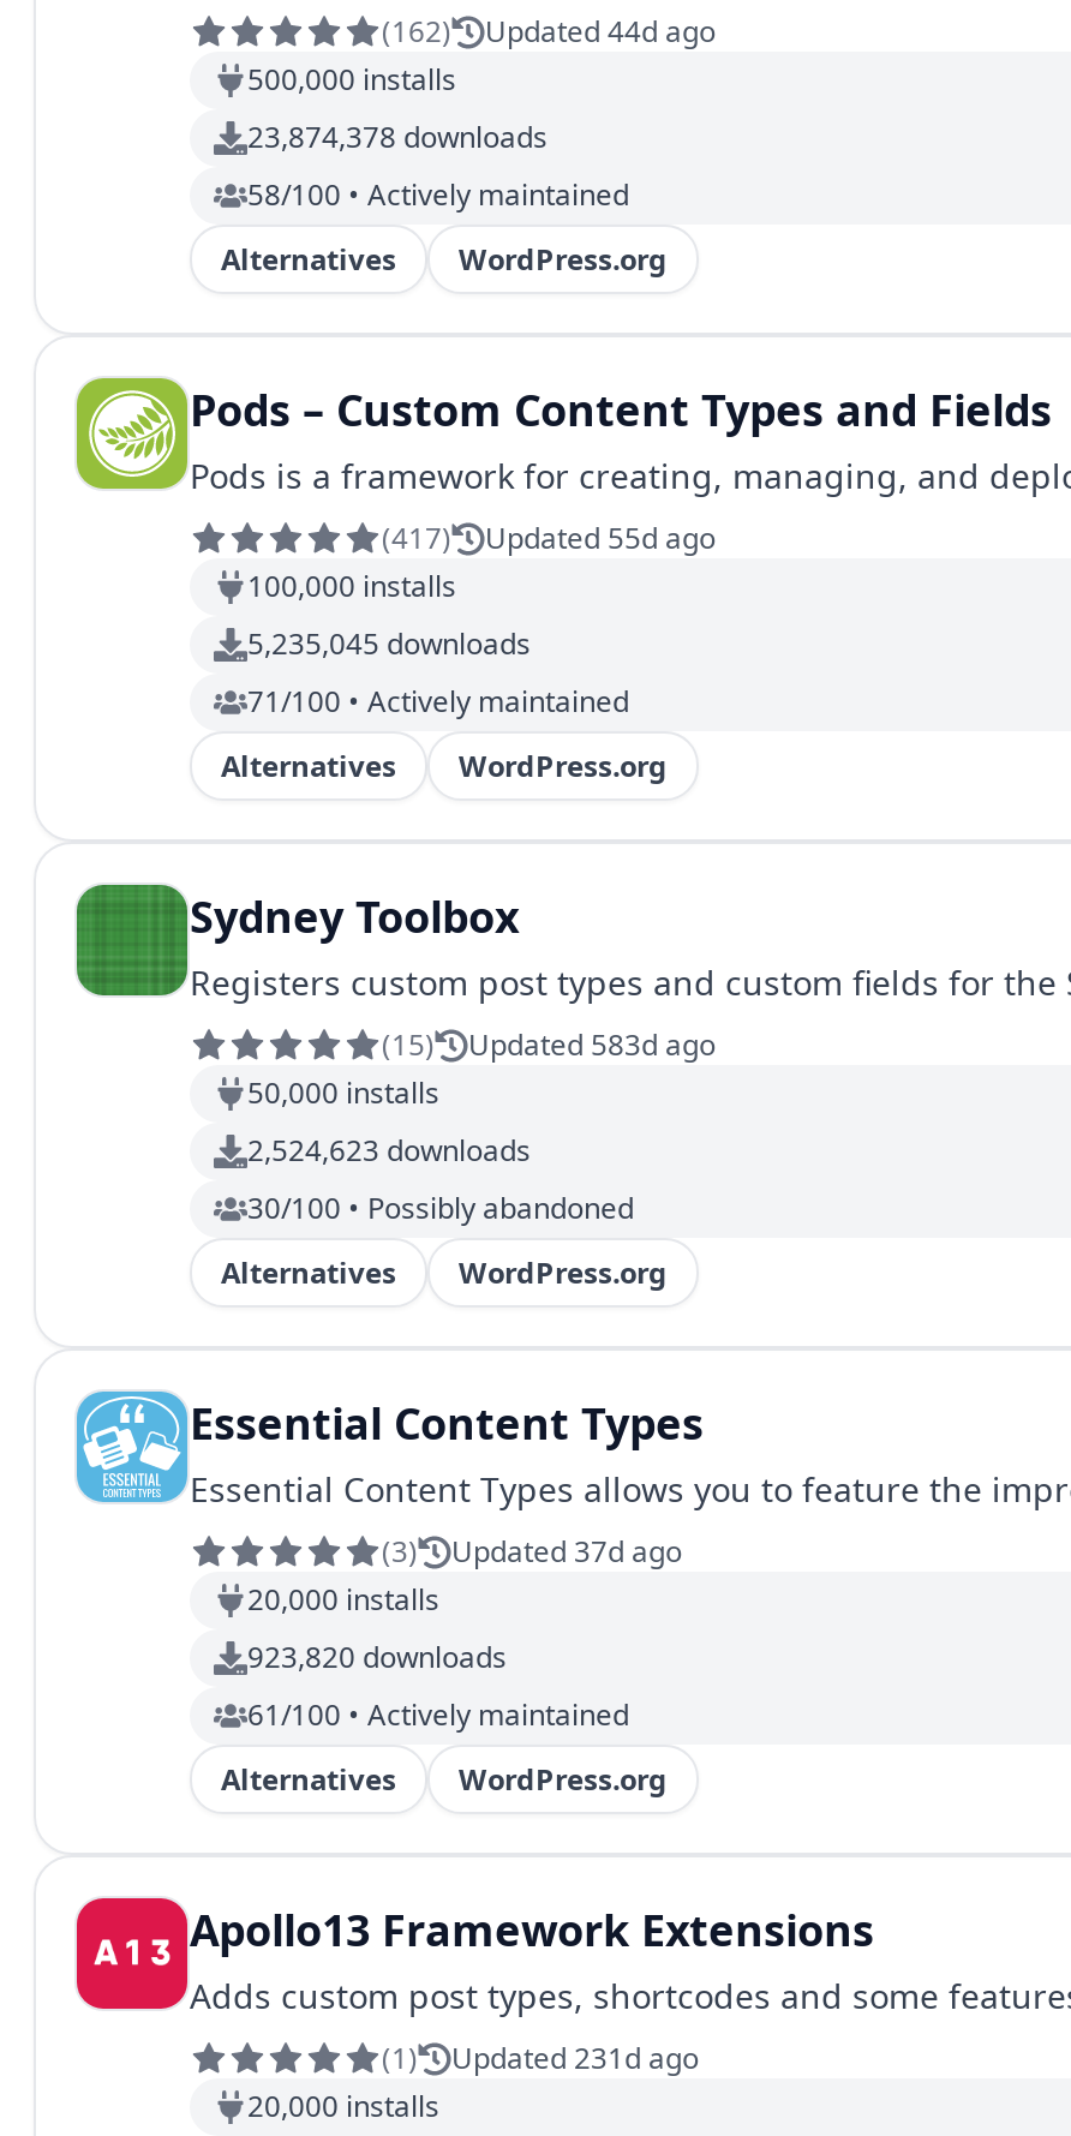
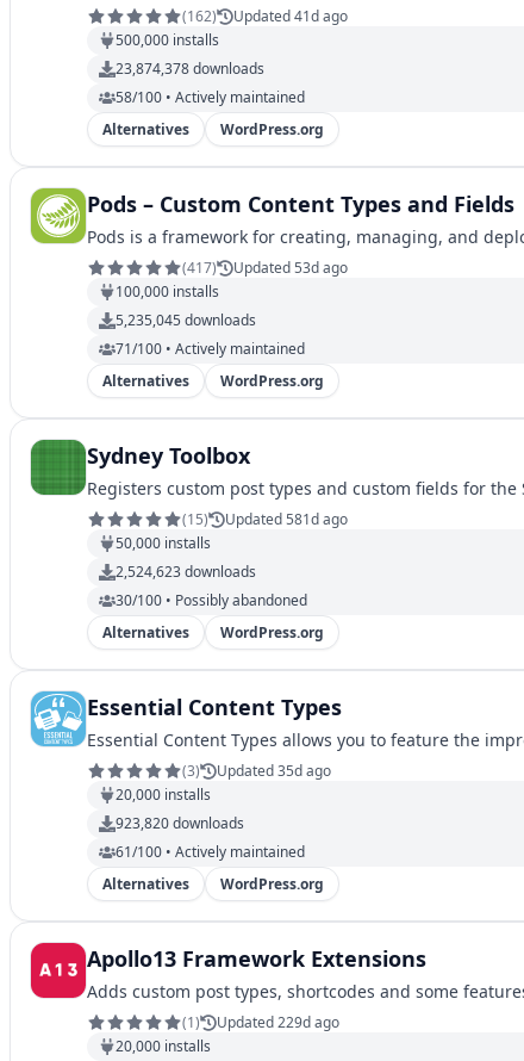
- (162) Updated 44d ago
+ (162) Updated 41d ago

- (417) Updated 55d ago
+ (417) Updated 53d ago

- (15) Updated 583d ago
+ (15) Updated 581d ago

- (3) Updated 37d ago
+ (3) Updated 35d ago

- (1) Updated 231d ago
+ (1) Updated 229d ago
